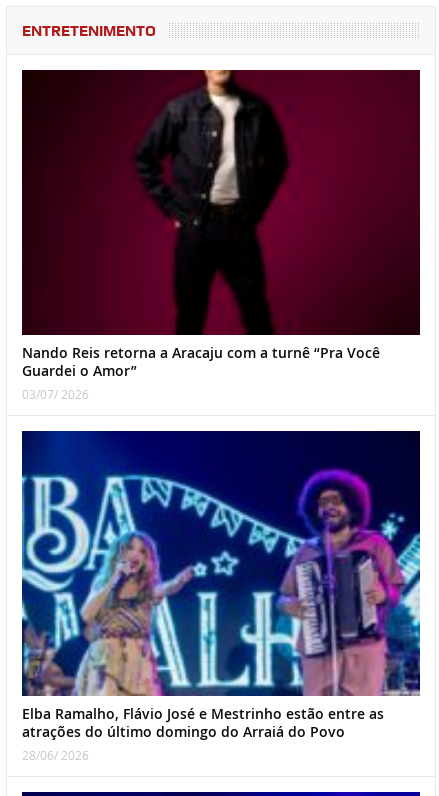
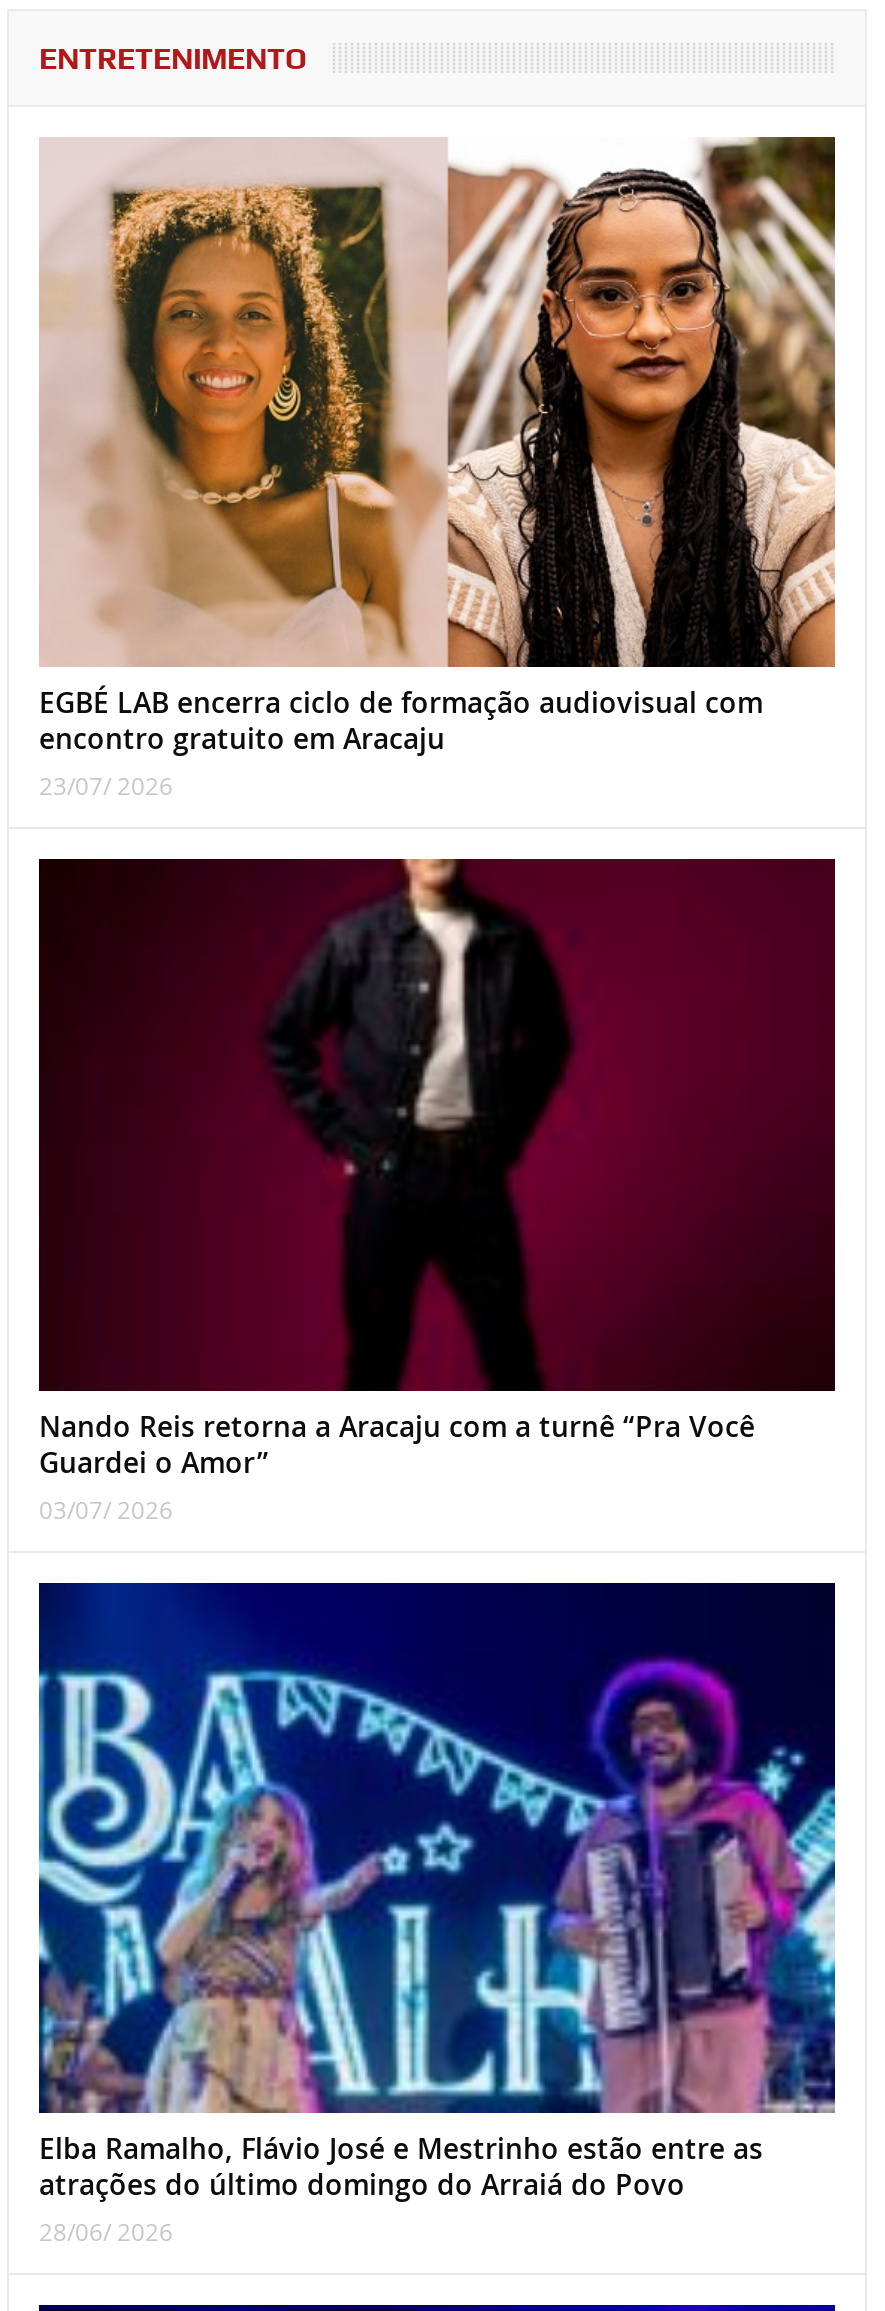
+ [image]
+ EGBÉ LAB encerra ciclo de formação audiovisual com
+ encontro gratuito em Aracaju
+ 23/07/ 2026
